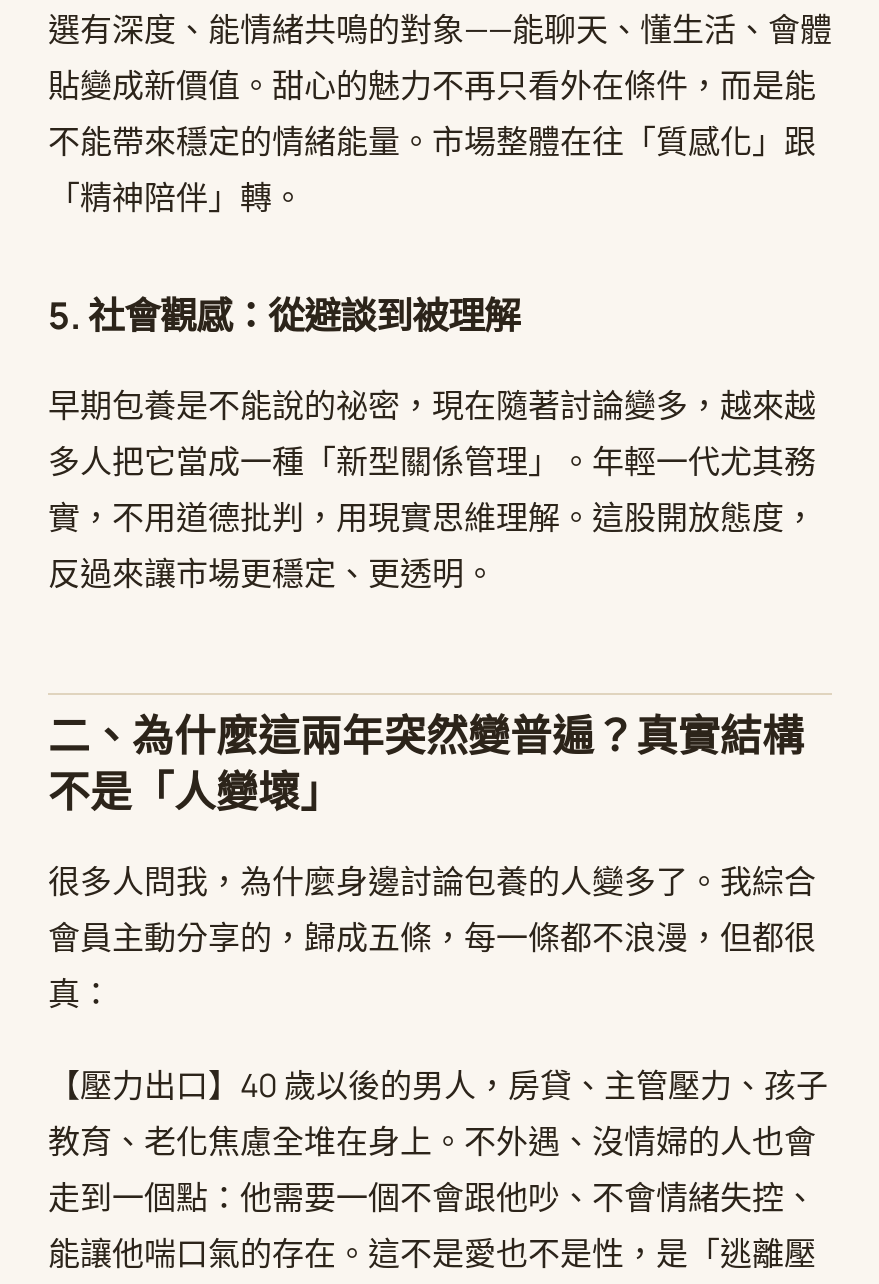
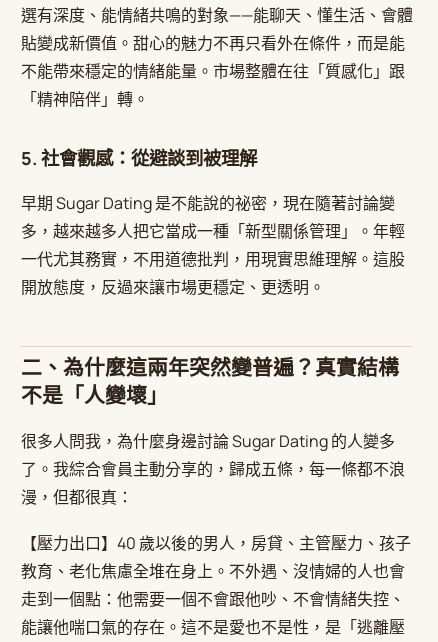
- 早期包養是不能說的祕密，現在隨著討論變多，越來越
- 多人把它當成一種「新型關係管理」。年輕一代尤其務
- 實，不用道德批判，用現實思維理解。這股開放態度，
- 反過來讓市場更穩定、更透明。
+ 早期 Sugar Dating 是不能說的祕密，現在隨著討論變
+ 多，越來越多人把它當成一種「新型關係管理」。年輕
+ 一代尤其務實，不用道德批判，用現實思維理解。這股
+ 開放態度，反過來讓市場更穩定、更透明。

- 很多人問我，為什麼身邊討論包養的人變多了。我綜合
- 會員主動分享的，歸成五條，每一條都不浪漫，但都很
- 真：
+ 很多人問我，為什麼身邊討論 Sugar Dating 的人變多
+ 了。我綜合會員主動分享的，歸成五條，每一條都不浪
+ 漫，但都很真：
